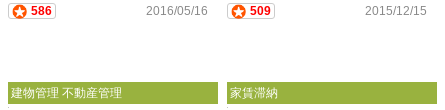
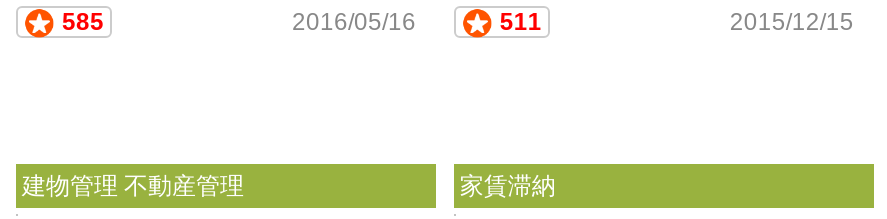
- 586
+ 585

- 509
+ 511
